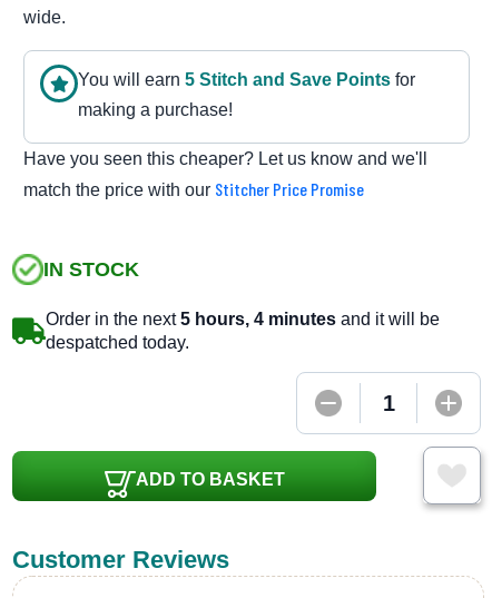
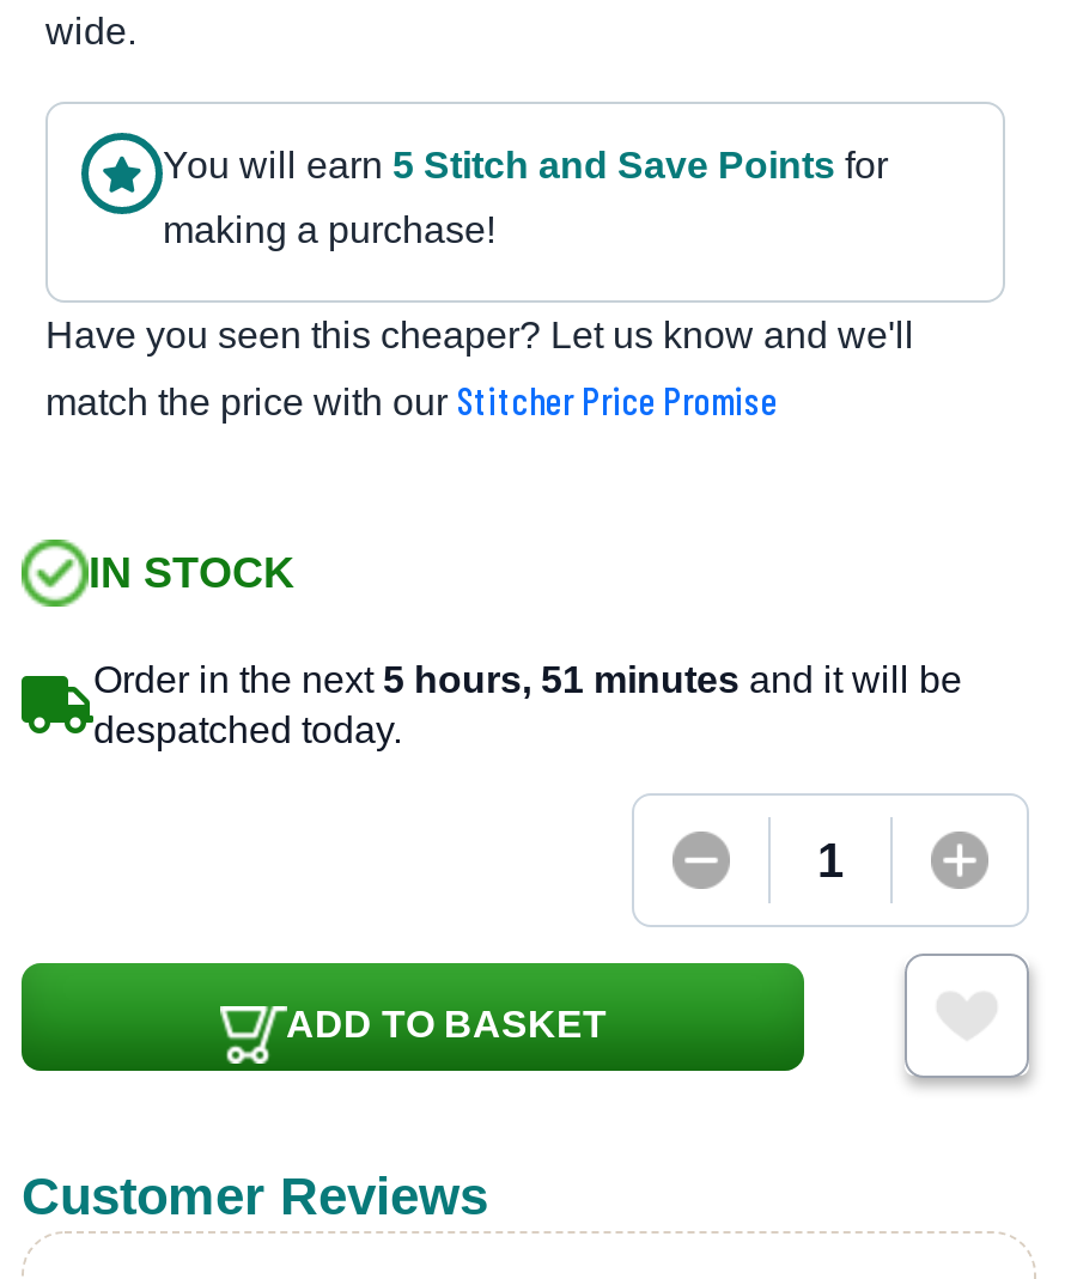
- Order in the next 5 hours, 4 minutes and it will be
+ Order in the next 5 hours, 51 minutes and it will be
